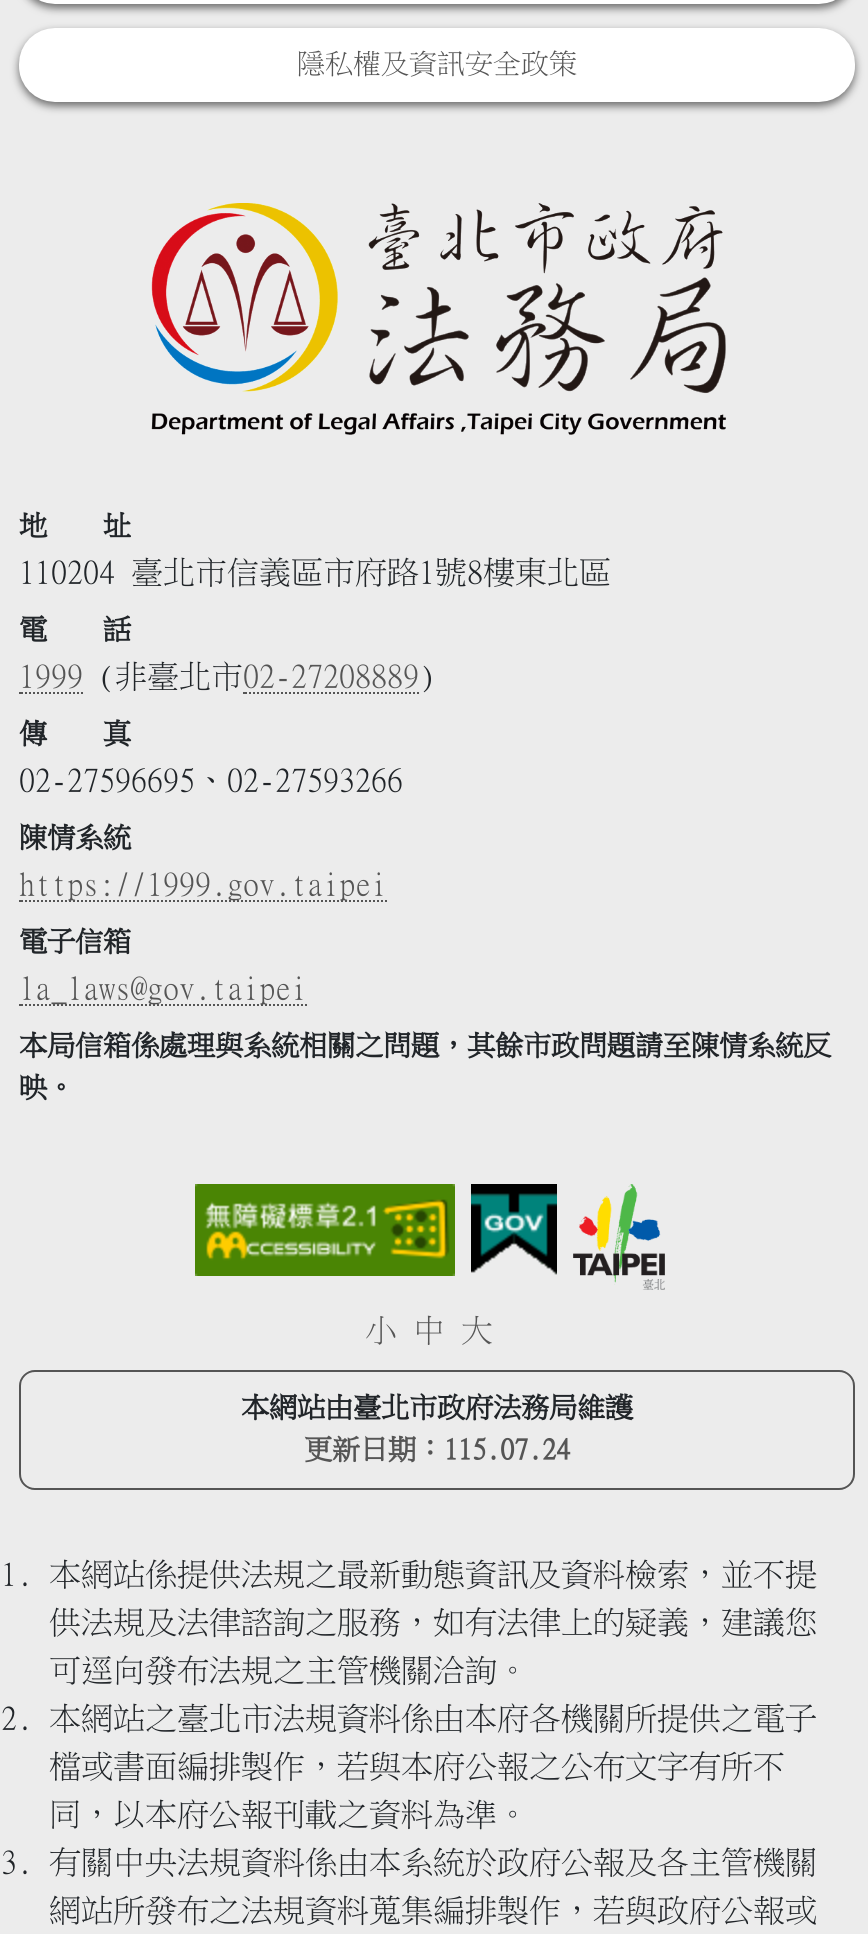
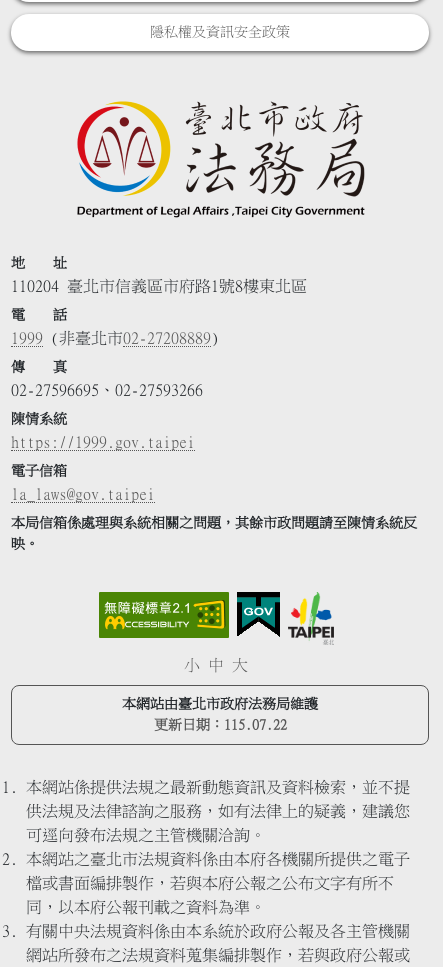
- 更新日期：115.07.24
+ 更新日期：115.07.22
